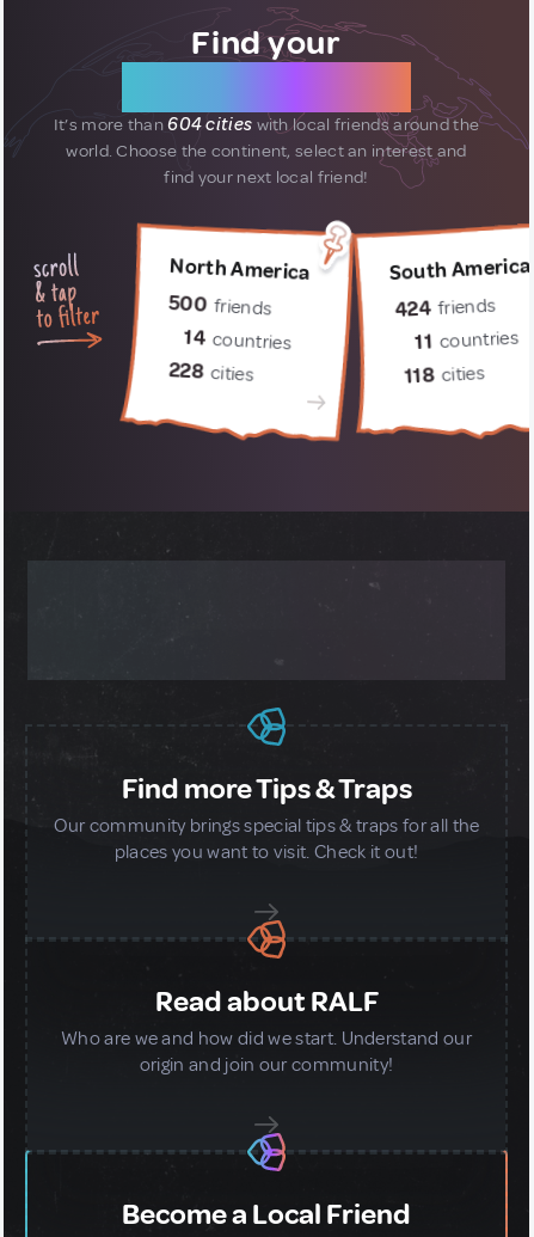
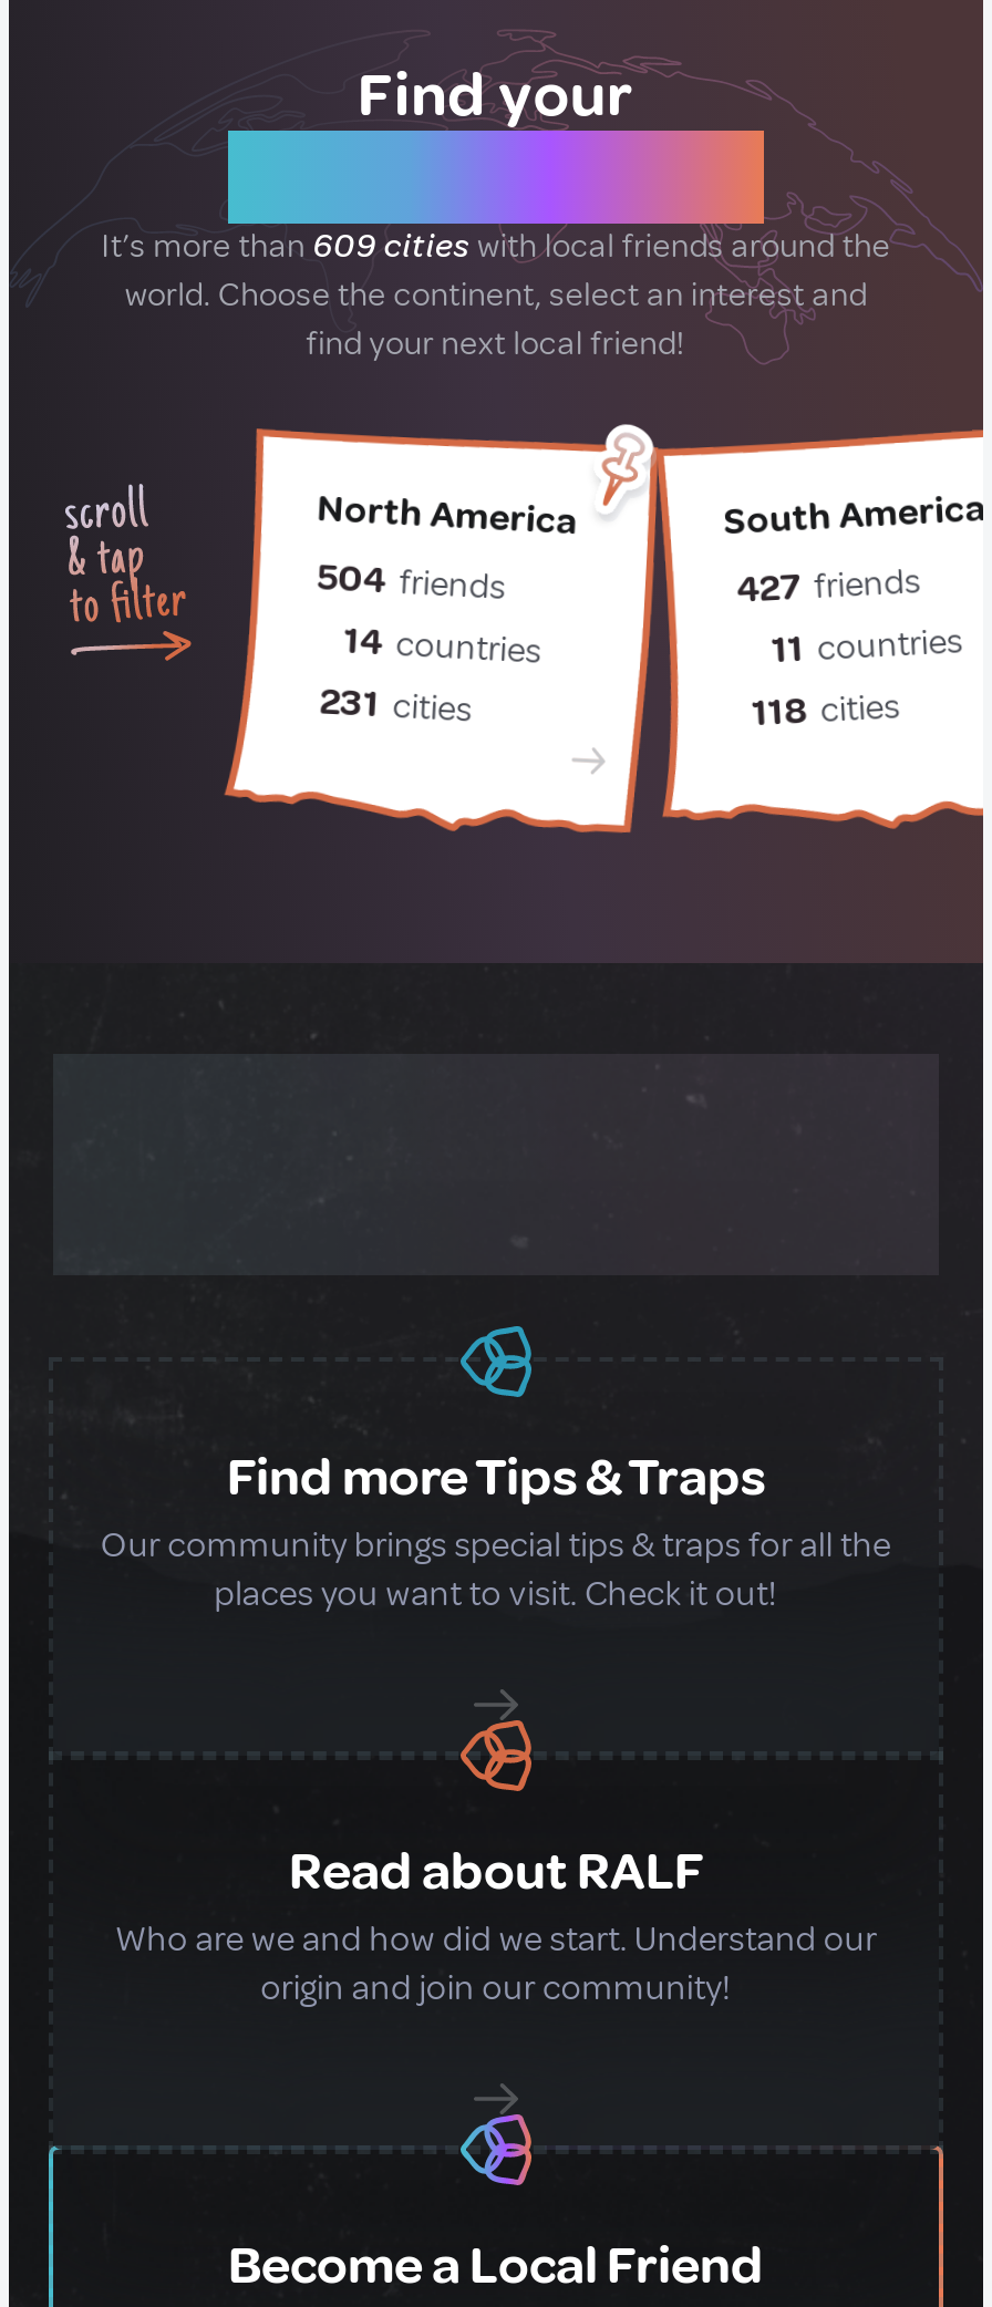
- It’s more than 604 cities with local friends around the
+ It’s more than 609 cities with local friends around the

- 500 friends
+ 504 friends

- 424 friends
+ 427 friends

- 228 cities
+ 231 cities
